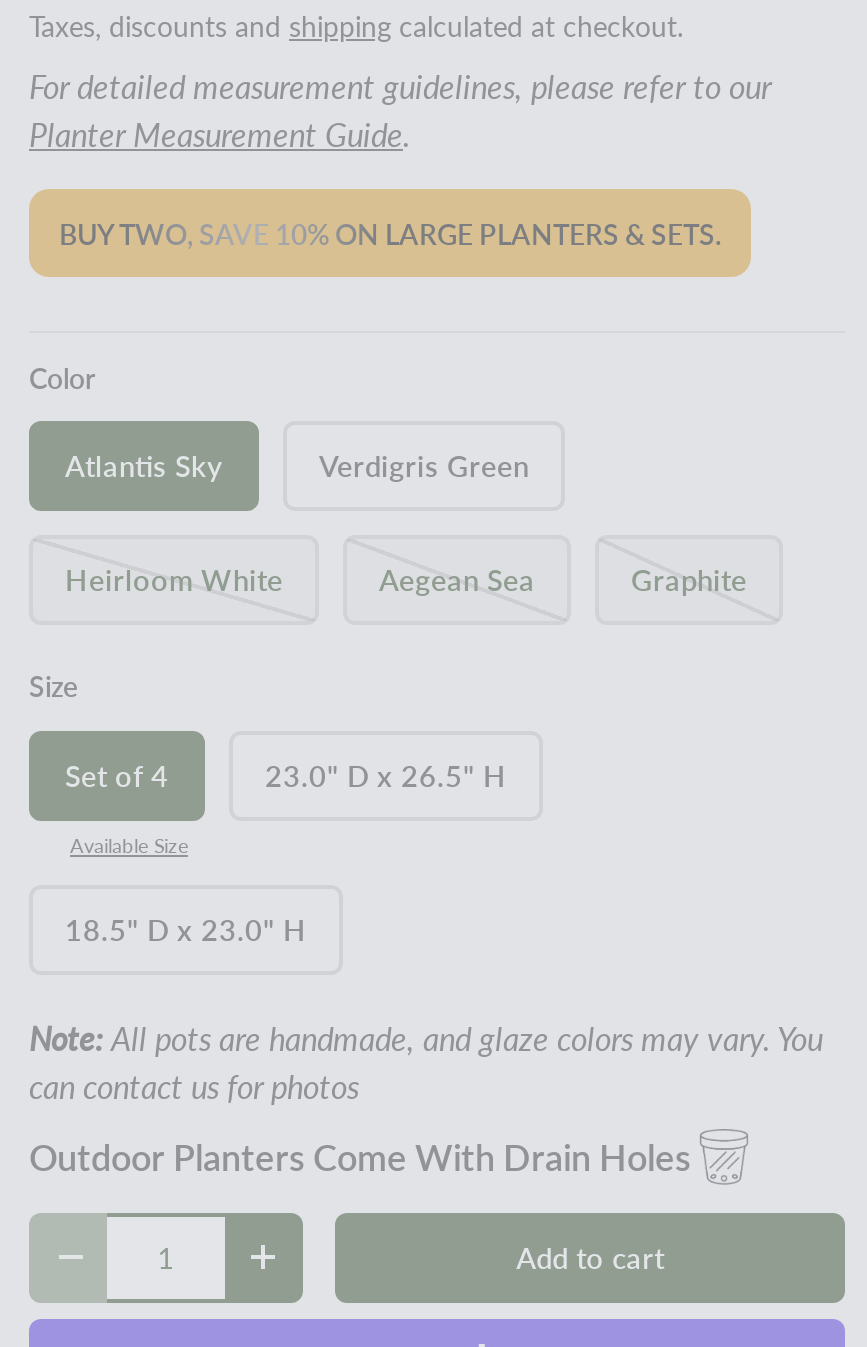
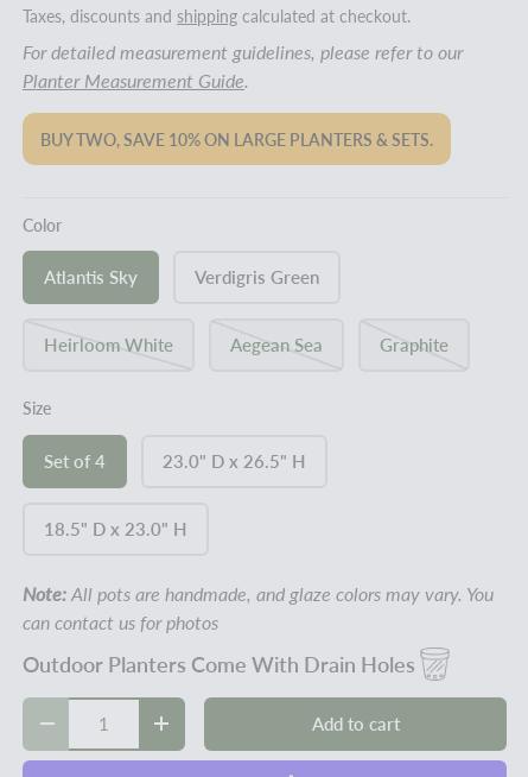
- Available Size
